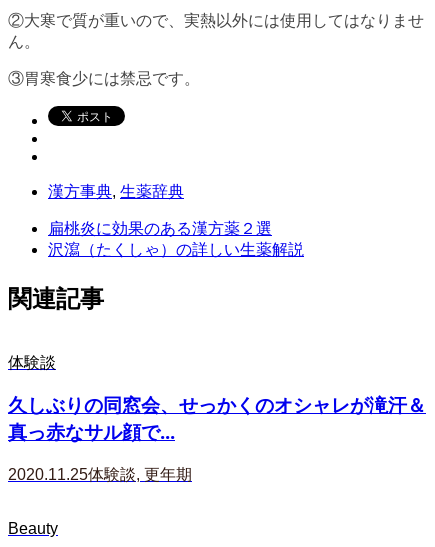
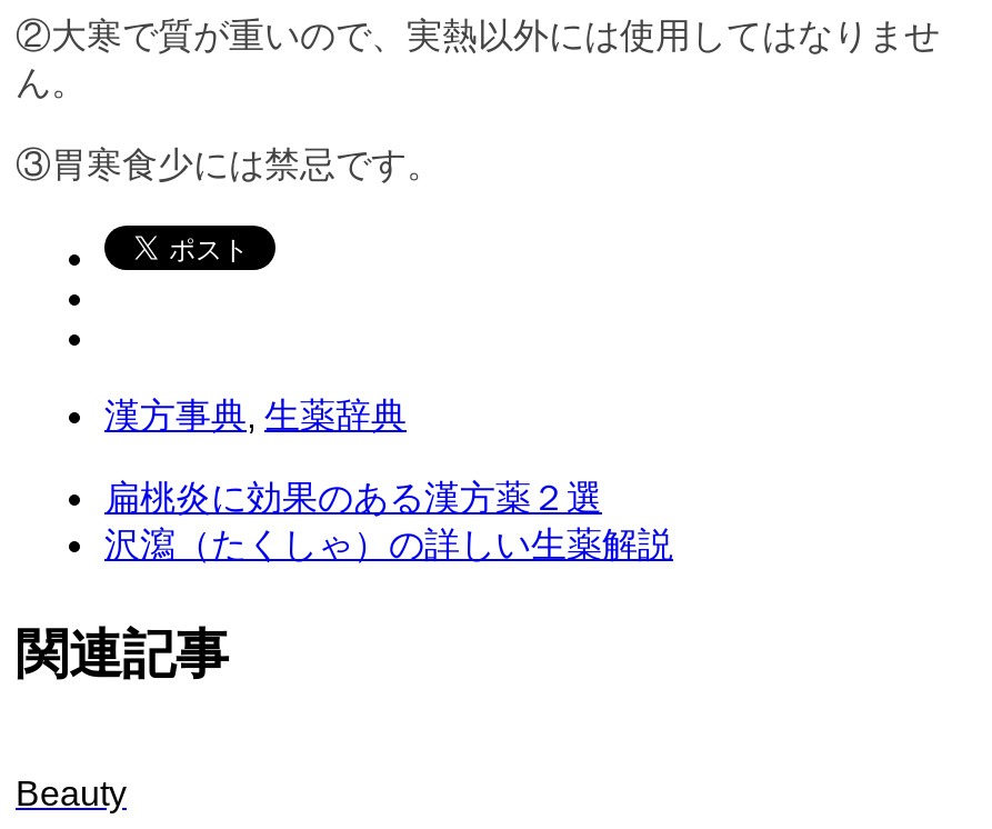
- 体験談
- 久しぶりの同窓会、せっかくのオシャレが滝汗＆
- 真っ赤なサル顔で...
- 2020.11.25体験談,更年期
